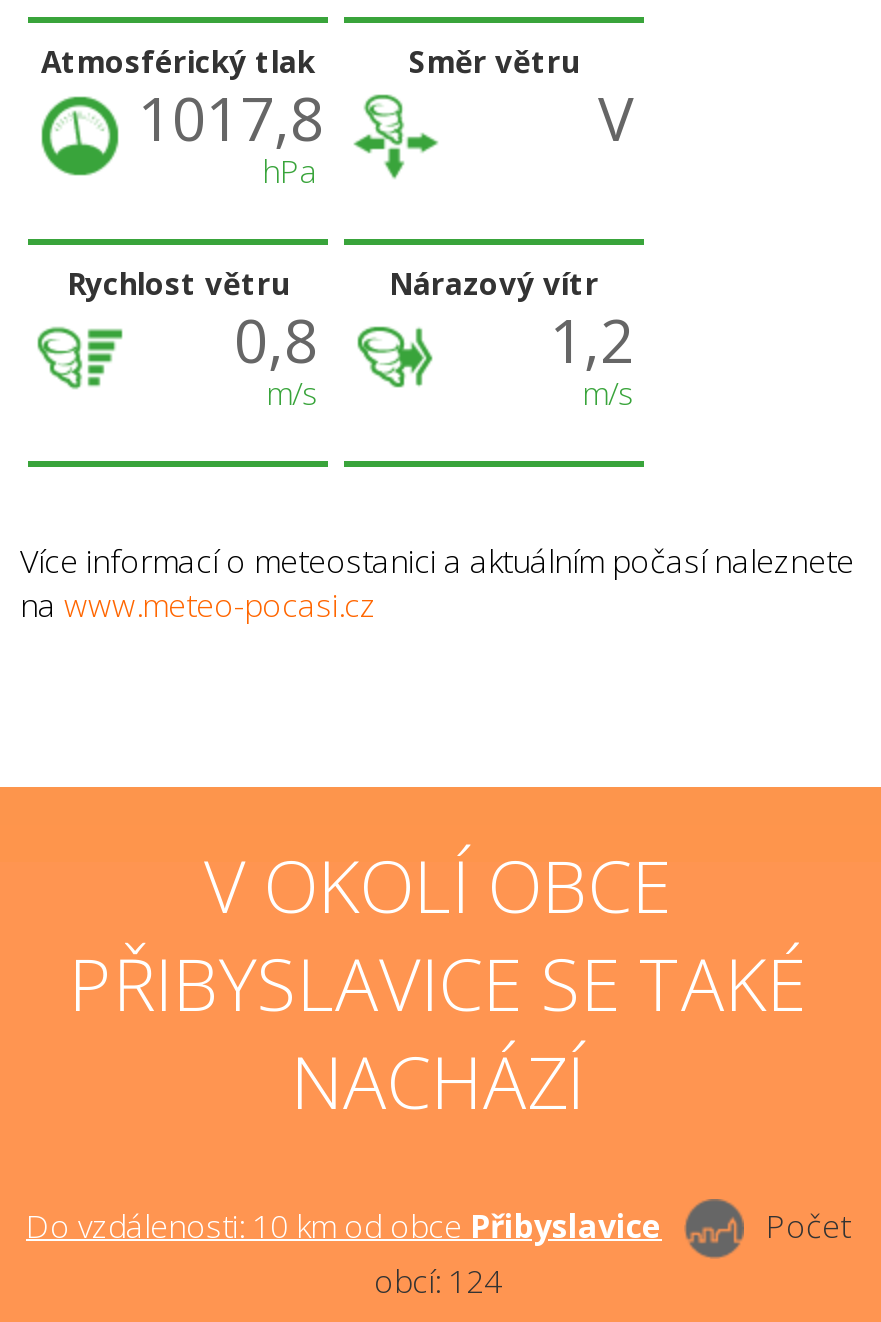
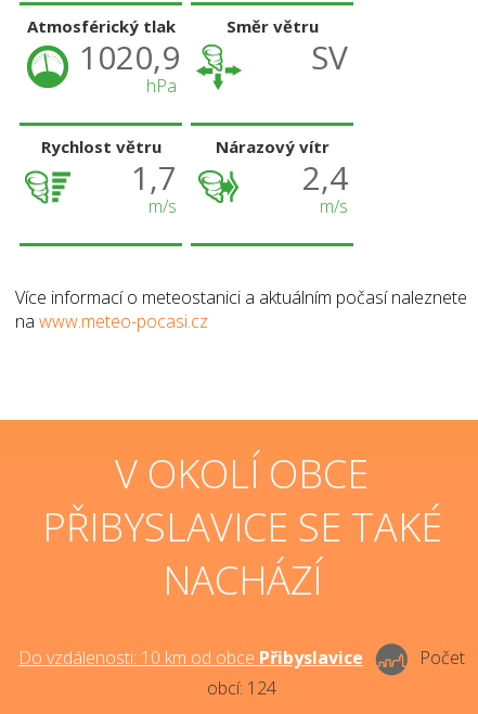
- 1017,8
+ 1020,9

- V
+ SV

- 0,8
+ 1,7

- 1,2
+ 2,4
